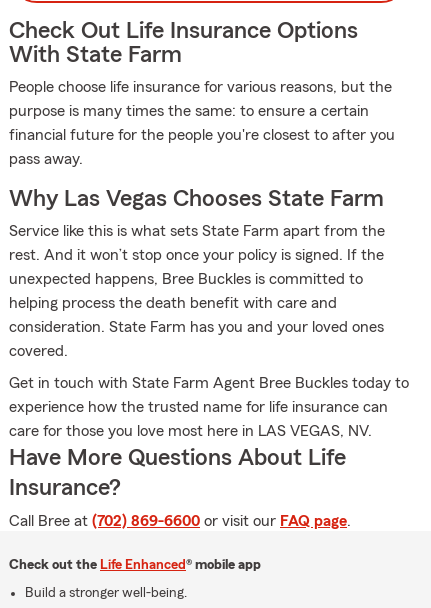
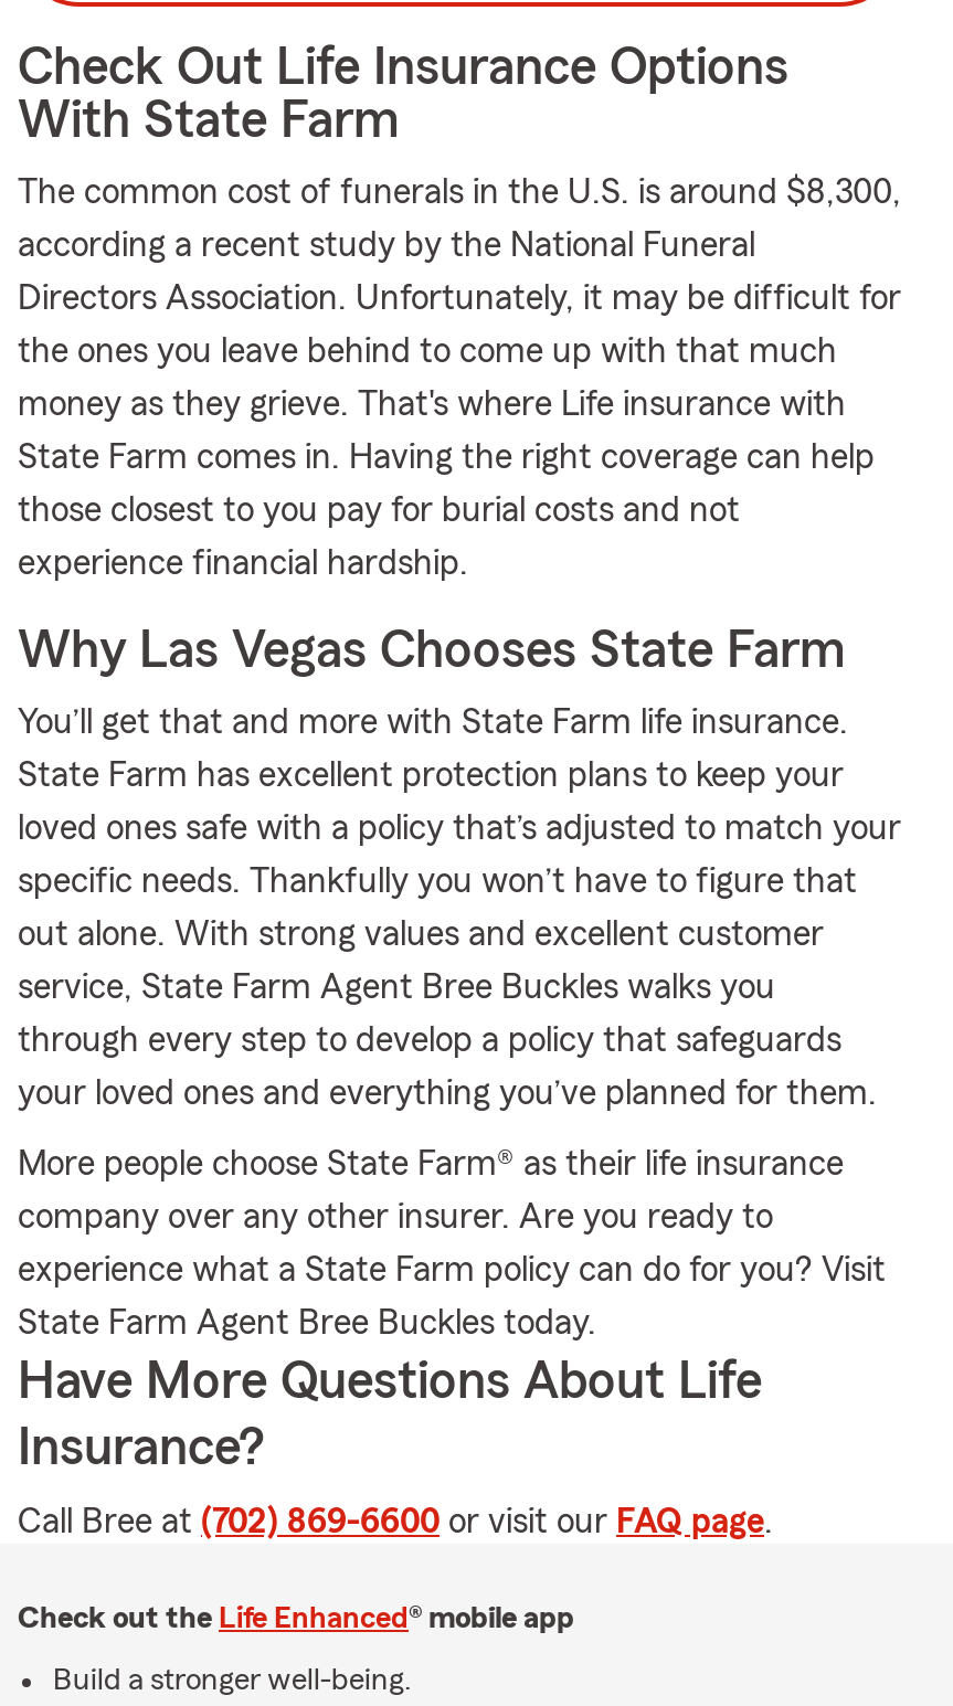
- People choose life insurance for various reasons, but the
- purpose is many times the same: to ensure a certain
- financial future for the people you're closest to after you
- pass away.
+ The common cost of funerals in the U.S. is around $8,300,
+ according a recent study by the National Funeral
+ Directors Association. Unfortunately, it may be difficult for
+ the ones you leave behind to come up with that much
+ money as they grieve. That's where Life insurance with
+ State Farm comes in. Having the right coverage can help
+ those closest to you pay for burial costs and not
+ experience financial hardship.

- Service like this is what sets State Farm apart from the
- rest. And it won’t stop once your policy is signed. If the
- unexpected happens, Bree Buckles is committed to
- helping process the death benefit with care and
- consideration. State Farm has you and your loved ones
- covered.
- Get in touch with State Farm Agent Bree Buckles today to
- experience how the trusted name for life insurance can
- care for those you love most here in LAS VEGAS, NV.
+ You’ll get that and more with State Farm life insurance.
+ State Farm has excellent protection plans to keep your
+ loved ones safe with a policy that’s adjusted to match your
+ specific needs. Thankfully you won’t have to figure that
+ out alone. With strong values and excellent customer
+ service, State Farm Agent Bree Buckles walks you
+ through every step to develop a policy that safeguards
+ your loved ones and everything you’ve planned for them.
+ More people choose State Farm® as their life insurance
+ company over any other insurer. Are you ready to
+ experience what a State Farm policy can do for you? Visit
+ State Farm Agent Bree Buckles today.
